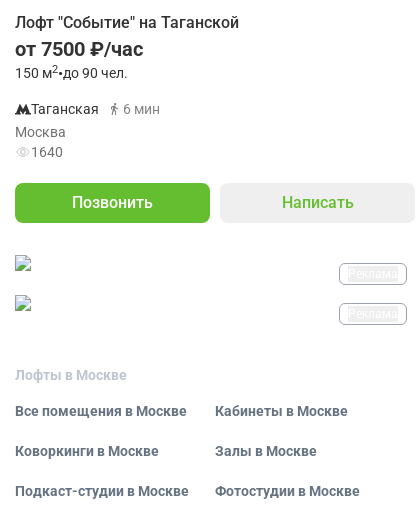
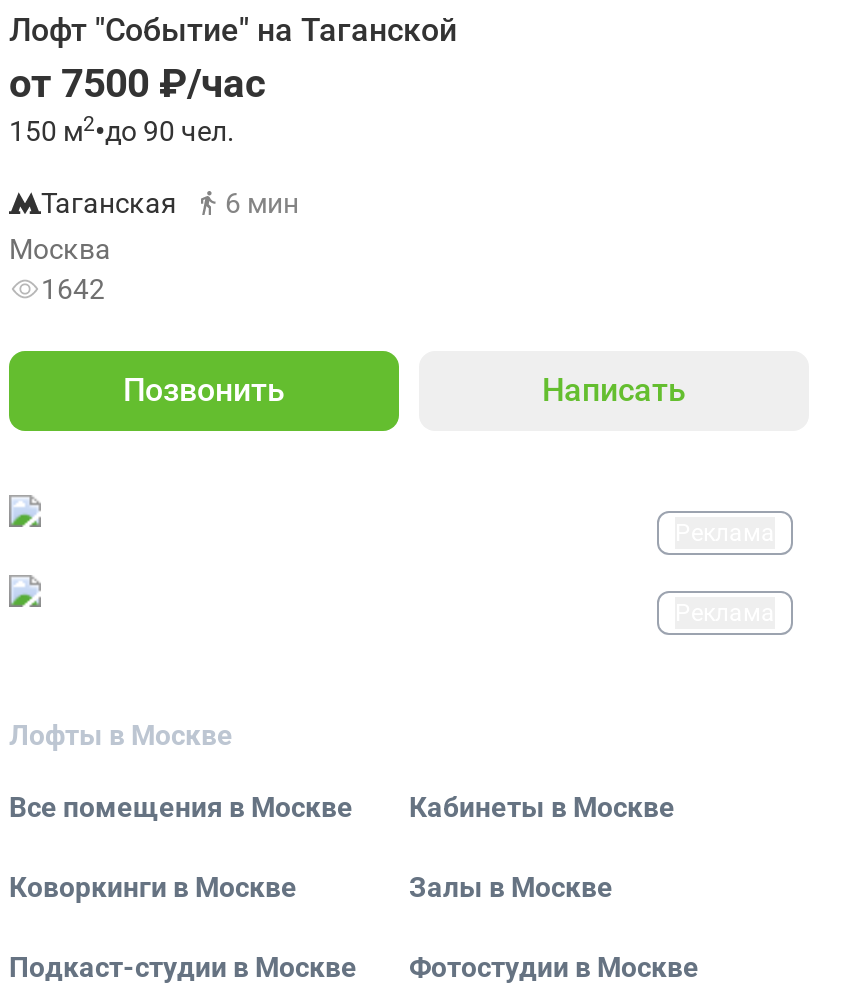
- 1640
+ 1642
